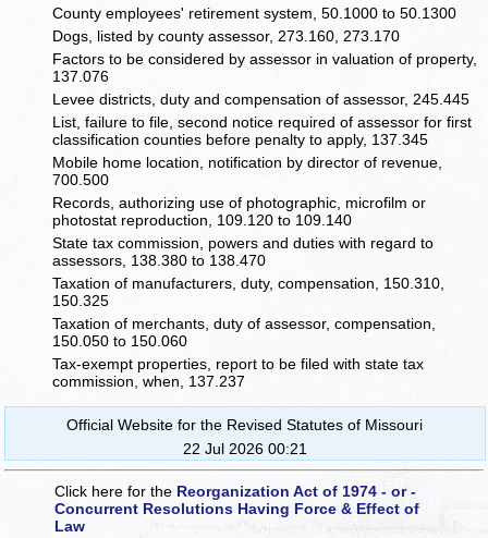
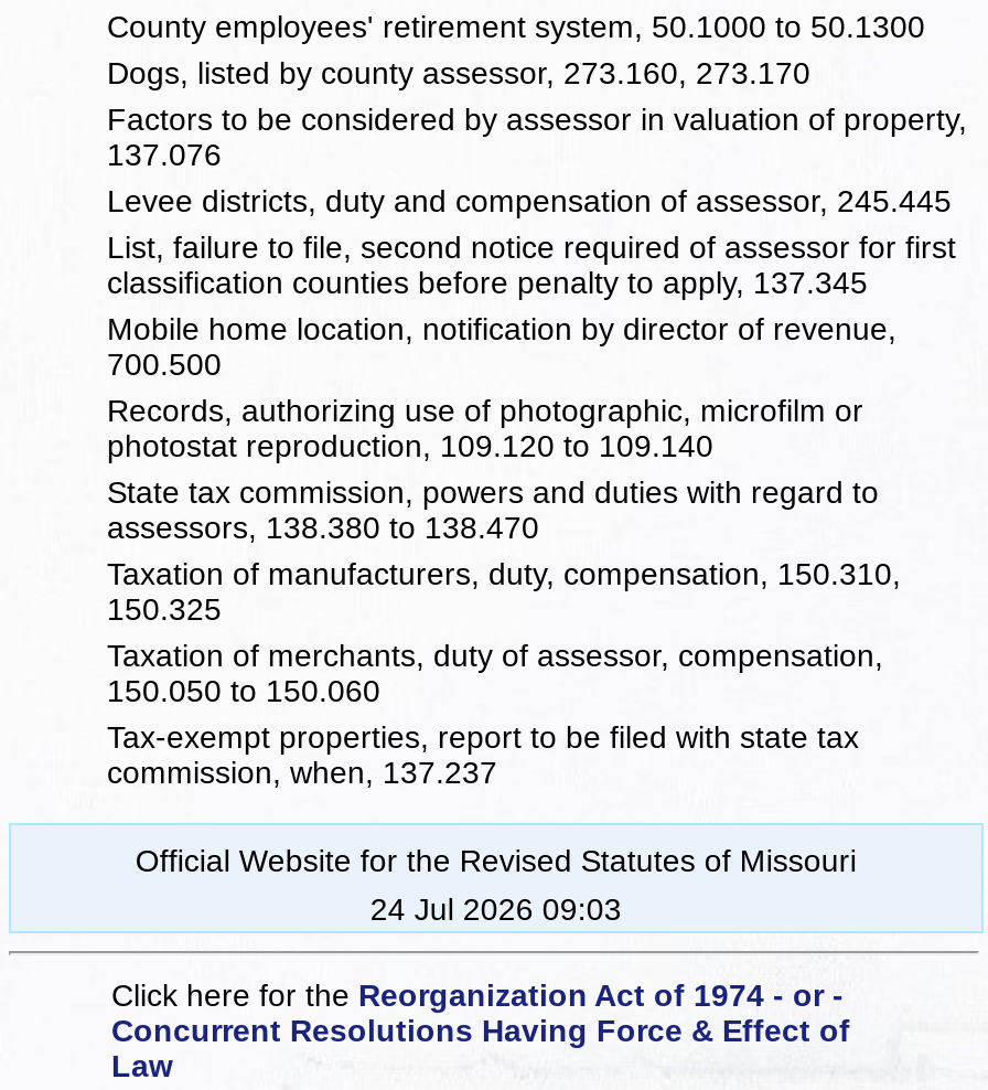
- 22 Jul 2026 00:21
+ 24 Jul 2026 09:03
